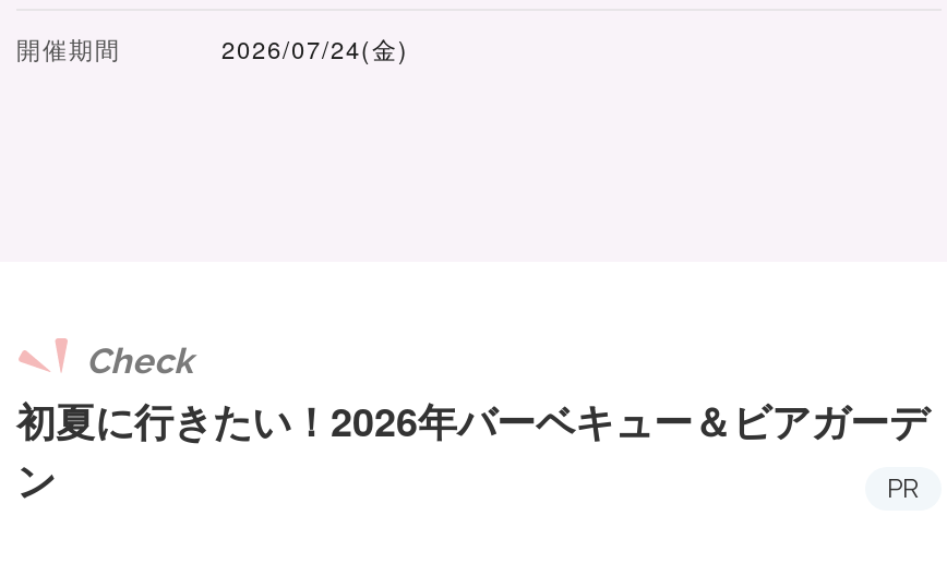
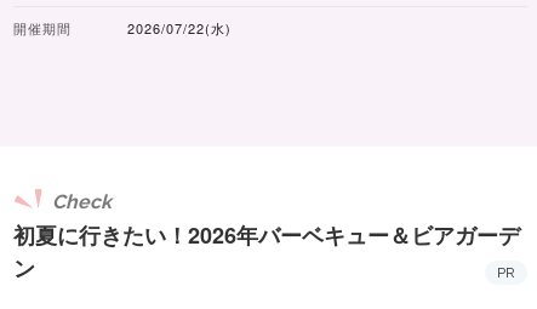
- 2026/07/24(金)
+ 2026/07/22(水)
